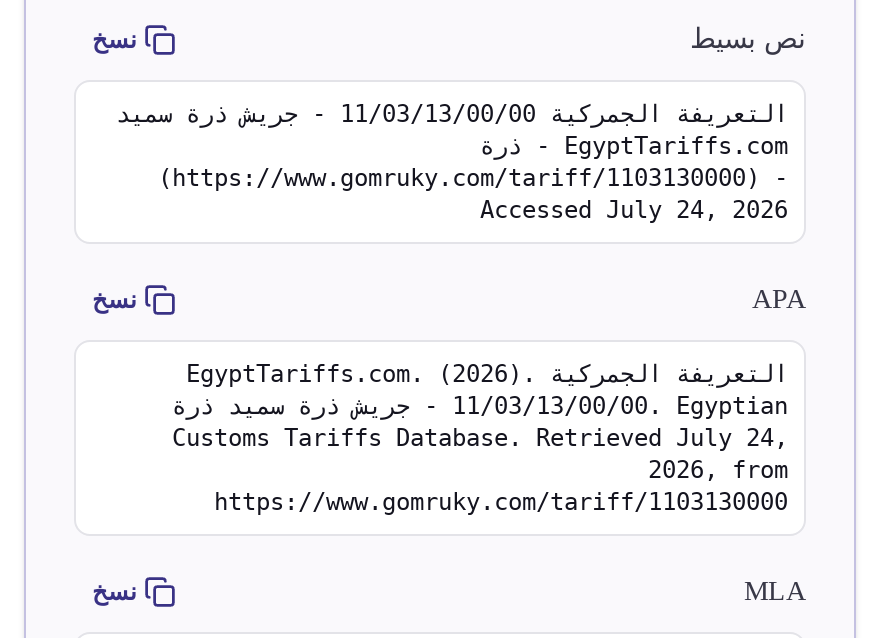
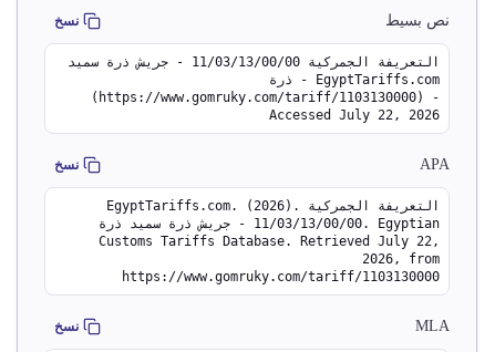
- Accessed July 24, 2026
+ Accessed July 22, 2026

- Customs Tariffs Database. Retrieved July 24,
+ Customs Tariffs Database. Retrieved July 22,
